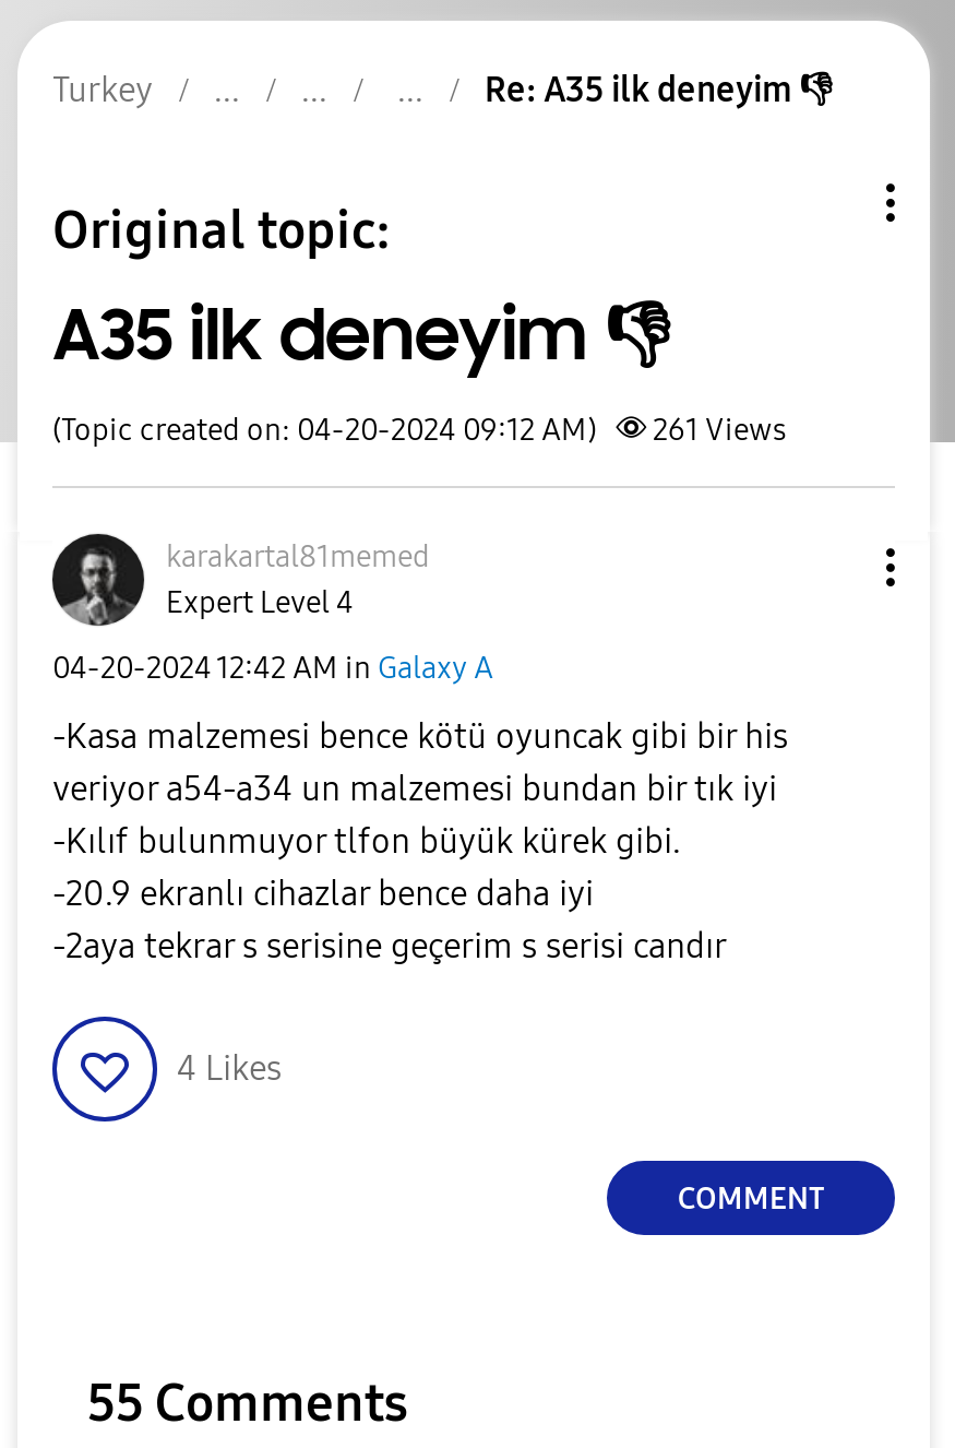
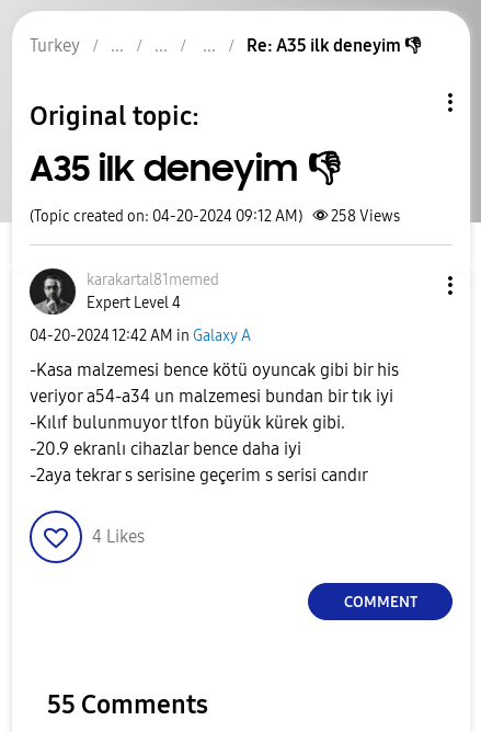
- (Topic created on: 04-20-2024 09:12 AM) 261 Views
+ (Topic created on: 04-20-2024 09:12 AM) 258 Views
